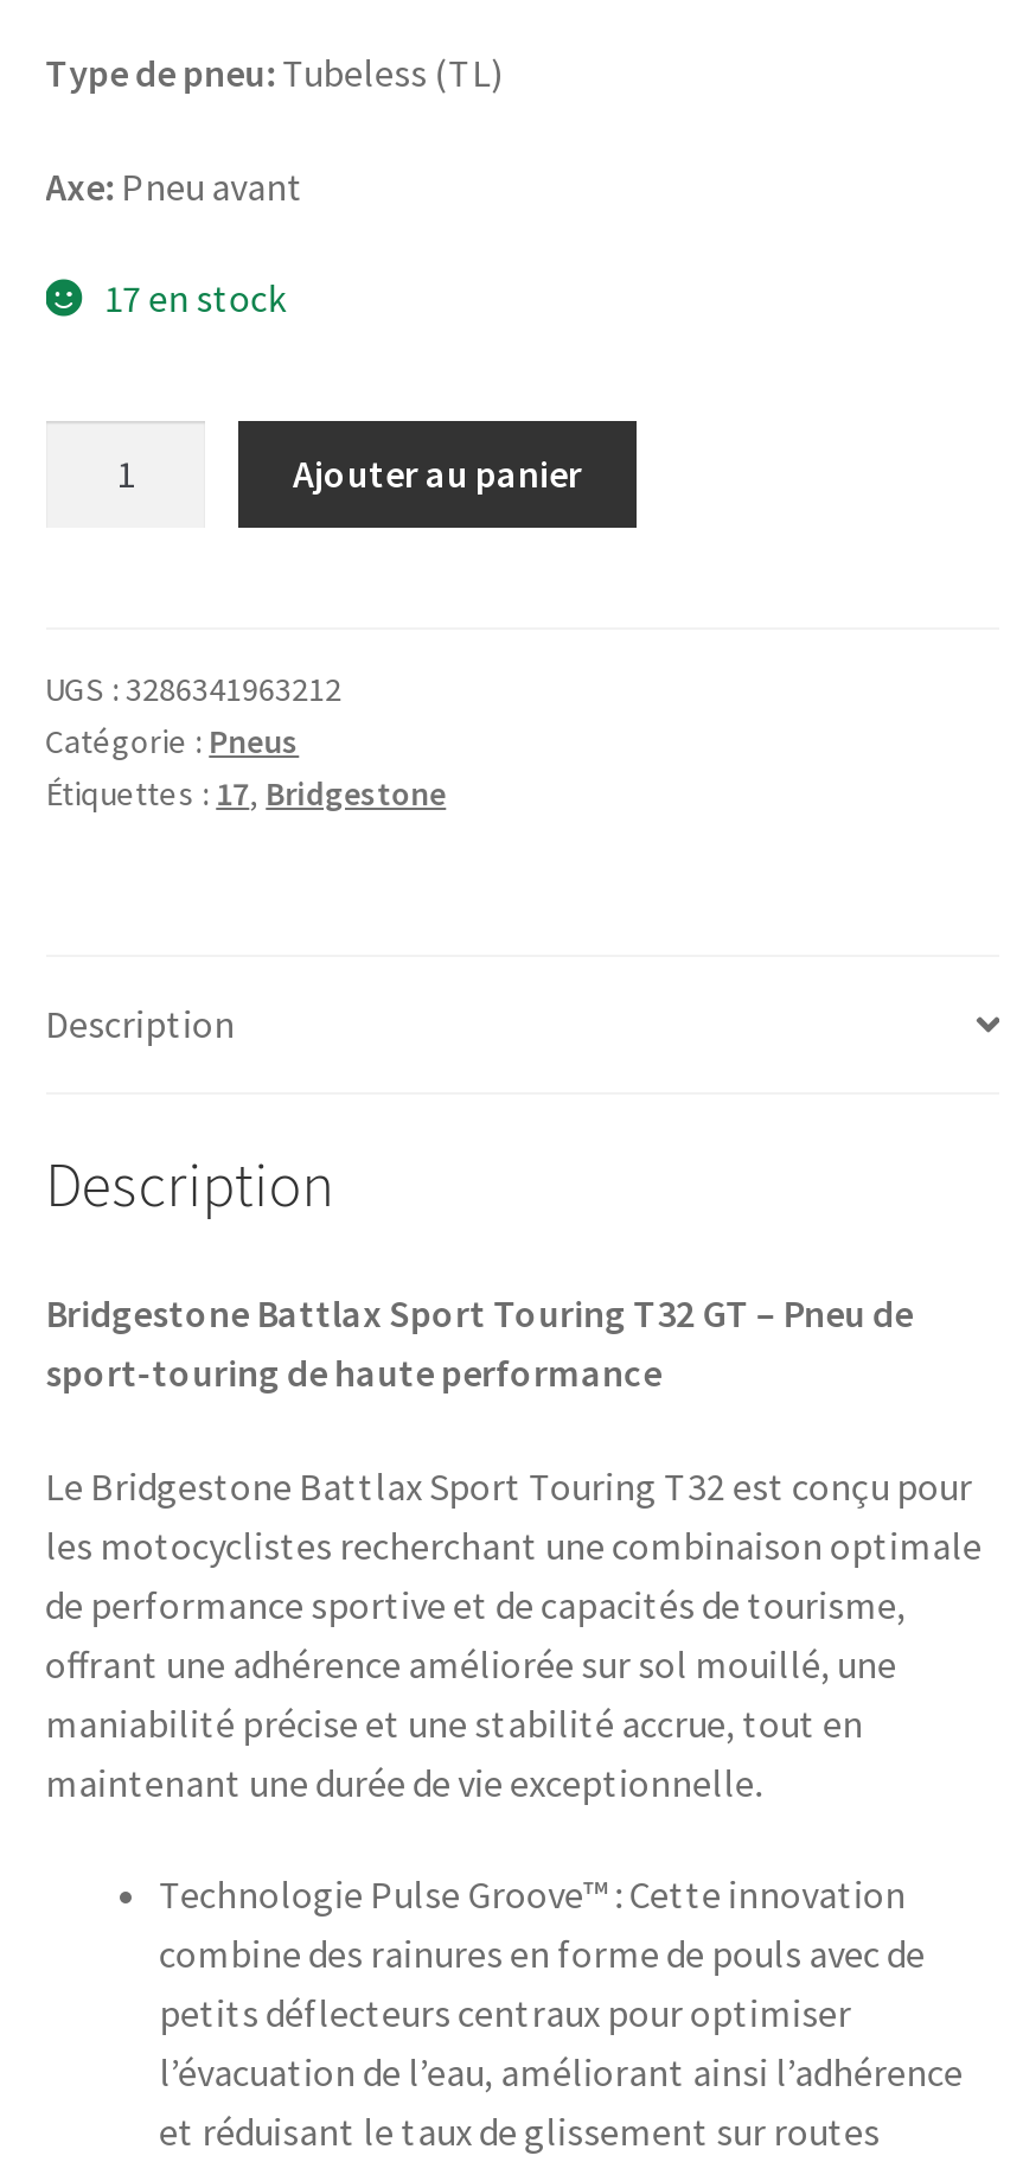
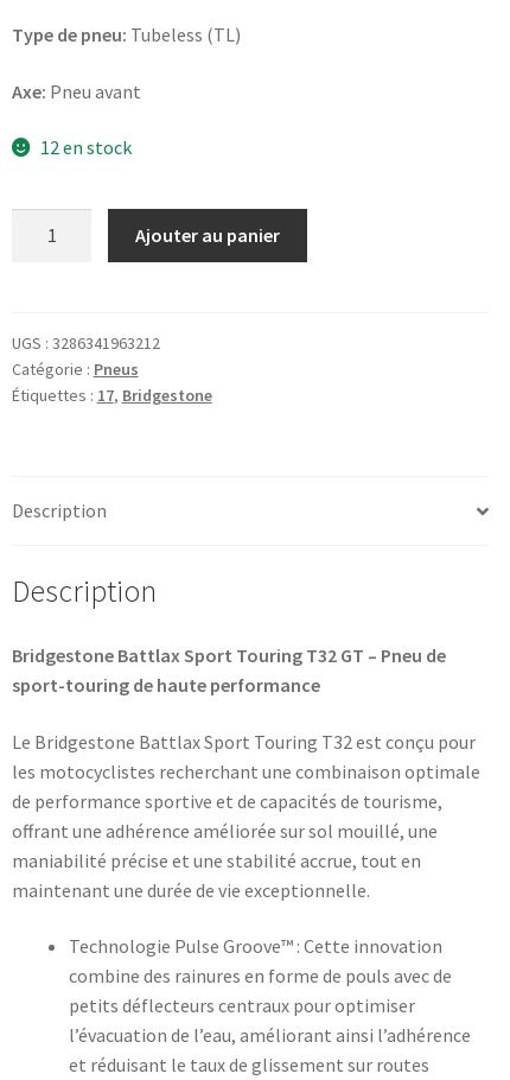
- 17 en stock
+ 12 en stock
